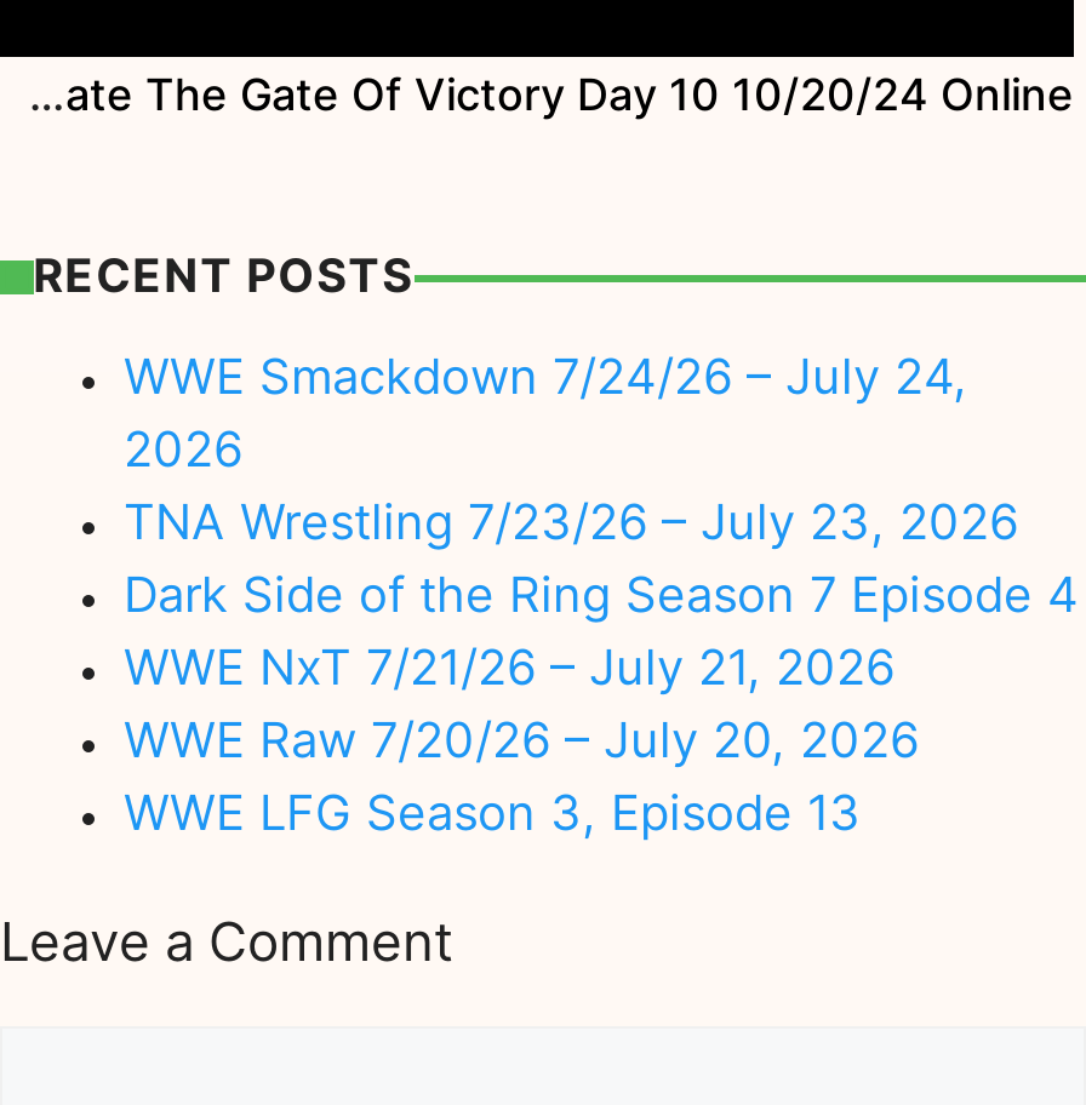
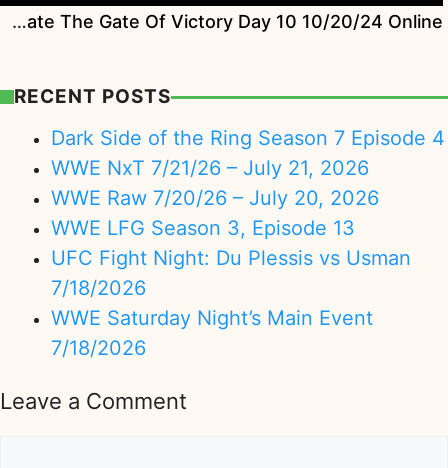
- WWE Smackdown 7/24/26 – July 24,
- 2026
- TNA Wrestling 7/23/26 – July 23, 2026

moved up: Dark Side of the Ring Season 7 Episode 4 | WWE NxT 7/21/26 – July 21, 2026 | WWE Raw 7/20/26 – July 20, 2026 | WWE LFG Season 3, Episode 13

+ UFC Fight Night: Du Plessis vs Usman
+ 7/18/2026
+ WWE Saturday Night’s Main Event
+ 7/18/2026
